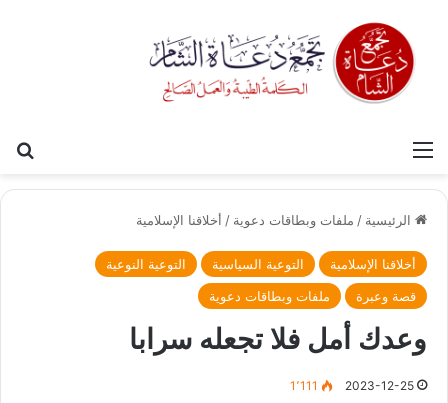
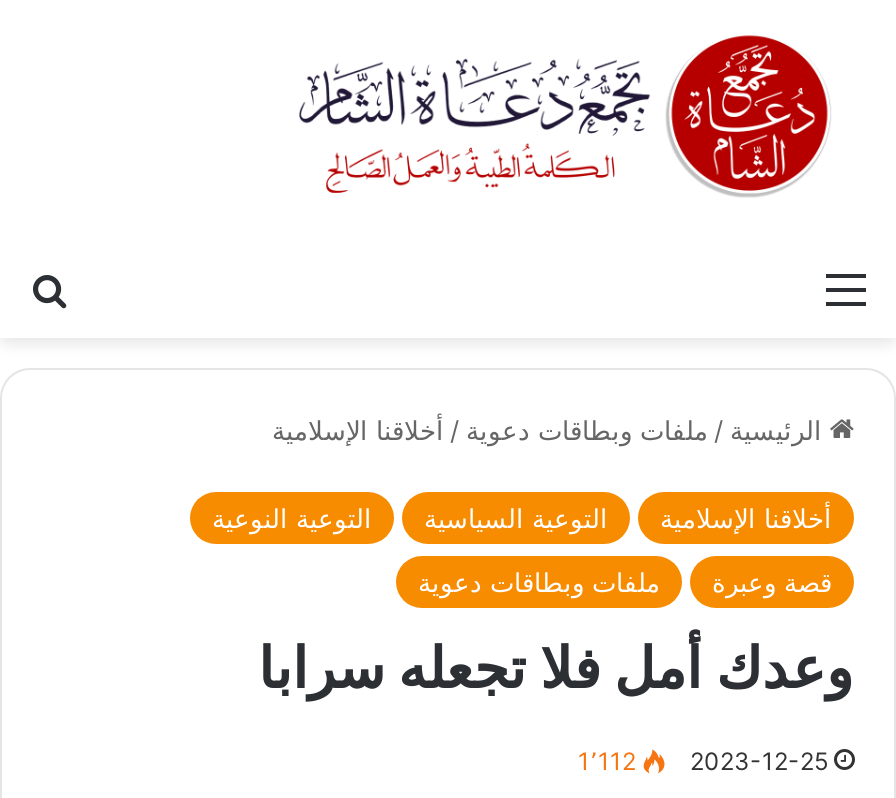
- 1٬111 2023-12-25
+ 1٬112 2023-12-25
